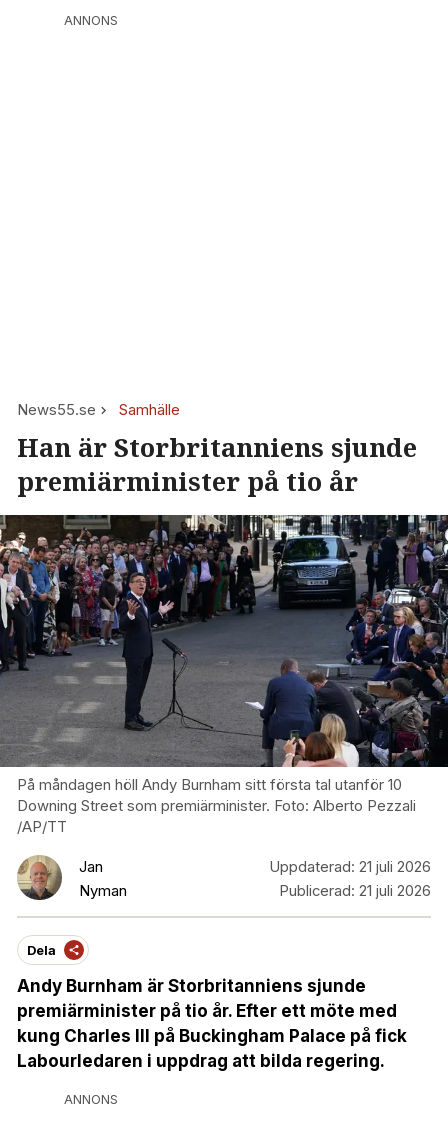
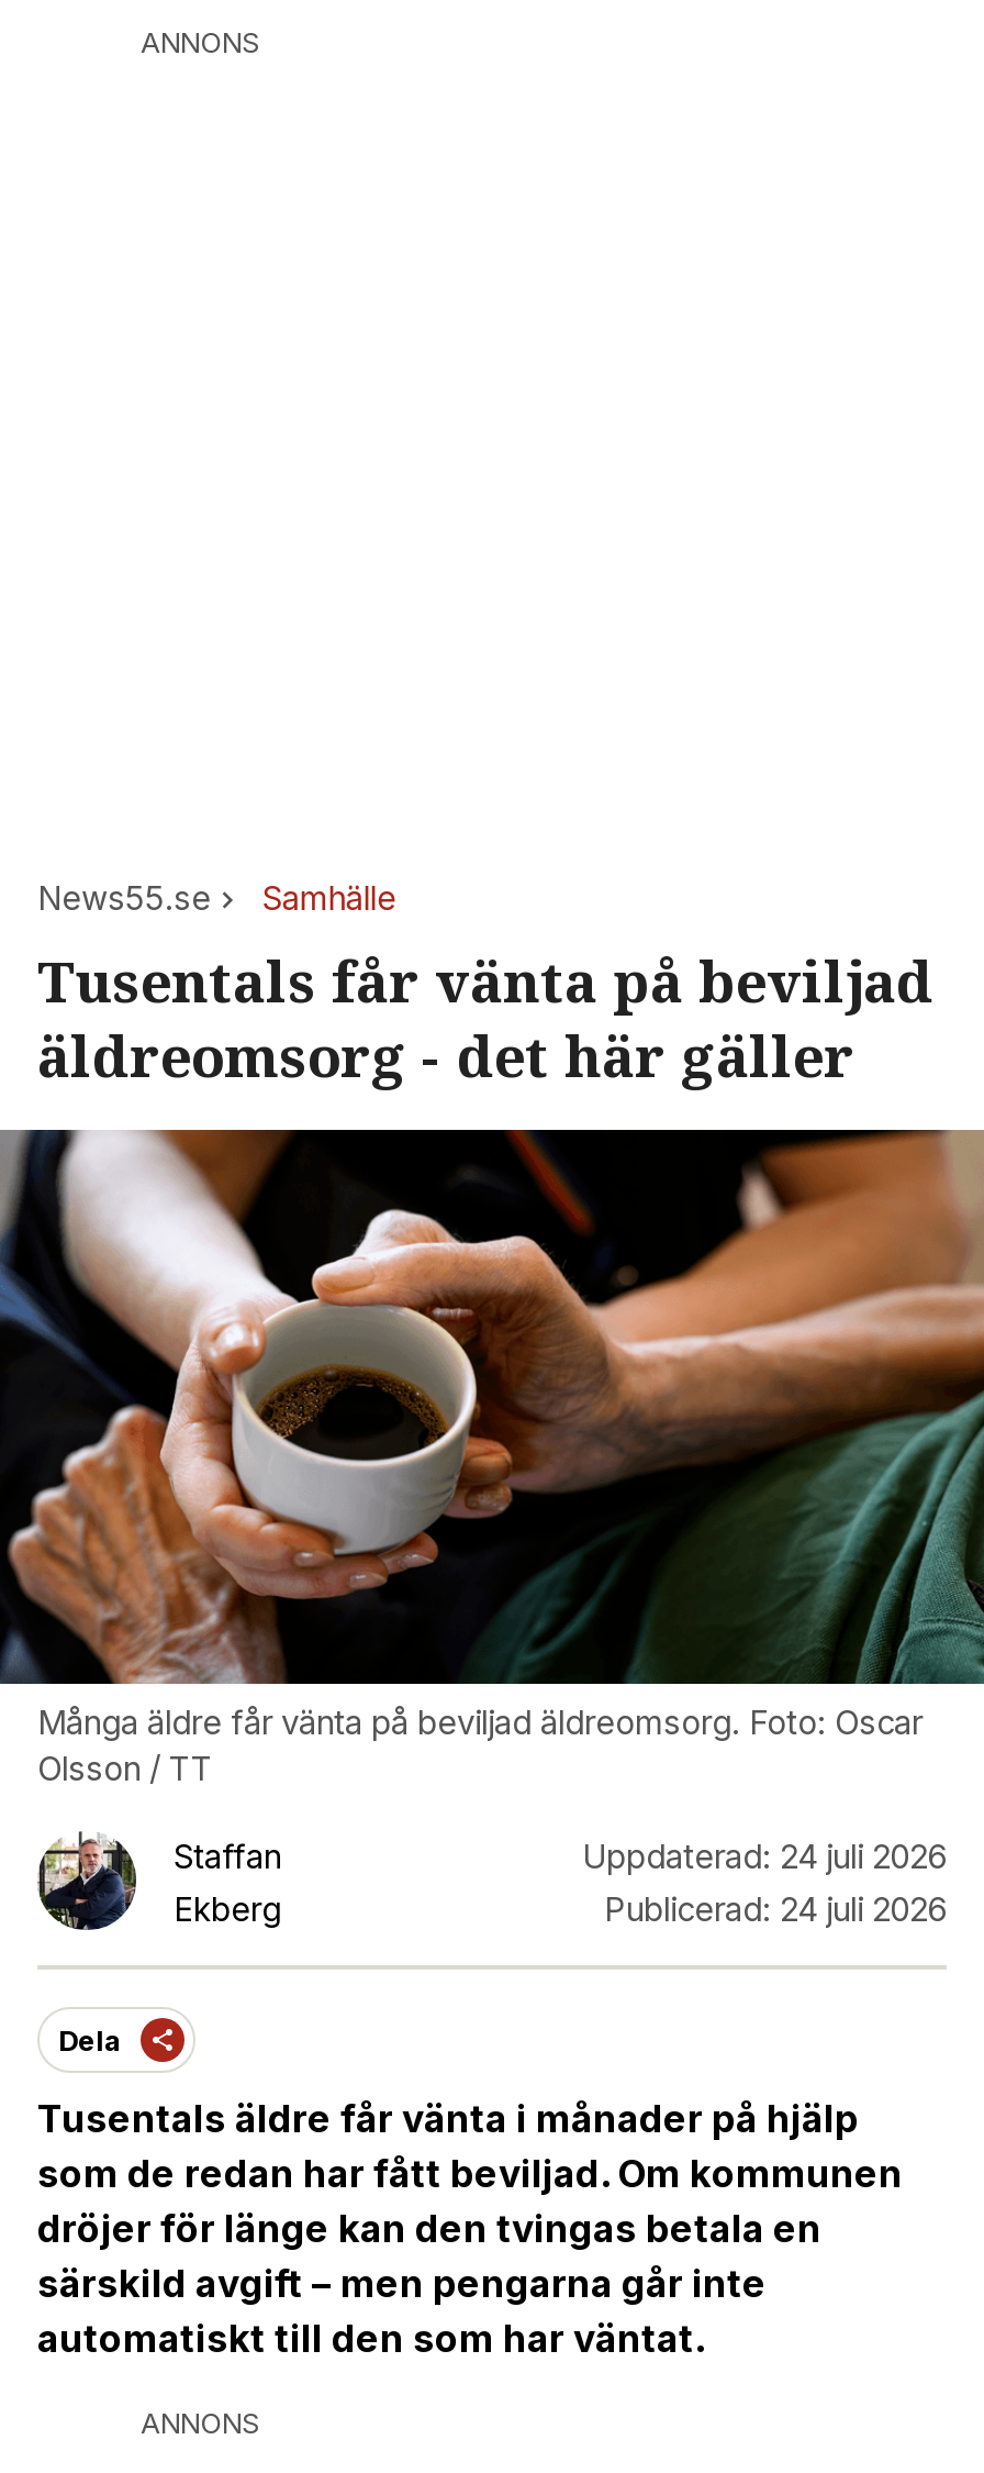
- Han är Storbritanniens sjunde
- premiärminister på tio år
+ Tusentals får vänta på beviljad
+ äldreomsorg - det här gäller

- [image]
- På måndagen höll Andy Burnham sitt första tal utanför 10
- Downing Street som premiärminister. Foto: Alberto Pezzali
- /AP/TT
+ [image]
+ Många äldre får vänta på beviljad äldreomsorg. Foto: Oscar
+ Olsson / TT

- [image]
- Jan
- Nyman
+ [image]
+ Staffan
+ Ekberg

- Uppdaterad: 21 juli 2026
- Publicerad: 21 juli 2026
+ Uppdaterad: 24 juli 2026
+ Publicerad: 24 juli 2026

moved up: Dela

- Andy Burnham är Storbritanniens sjunde
- premiärminister på tio år. Efter ett möte med
- kung Charles III på Buckingham Palace på fick
- Labourledaren i uppdrag att bilda regering.
+ Tusentals äldre får vänta i månader på hjälp
+ som de redan har fått beviljad. Om kommunen
+ dröjer för länge kan den tvingas betala en
+ särskild avgift – men pengarna går inte
+ automatiskt till den som har väntat.
